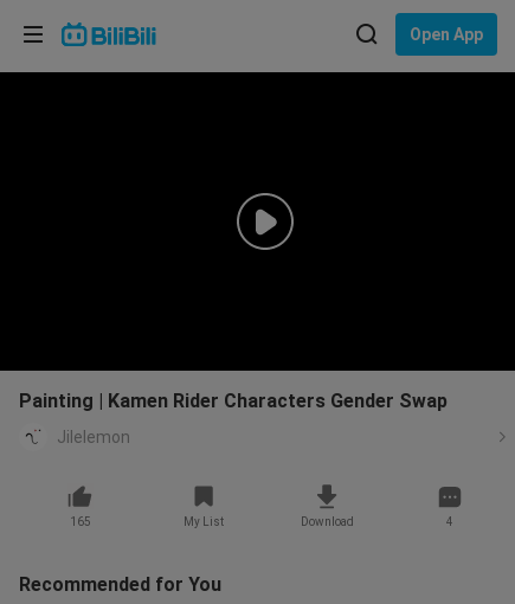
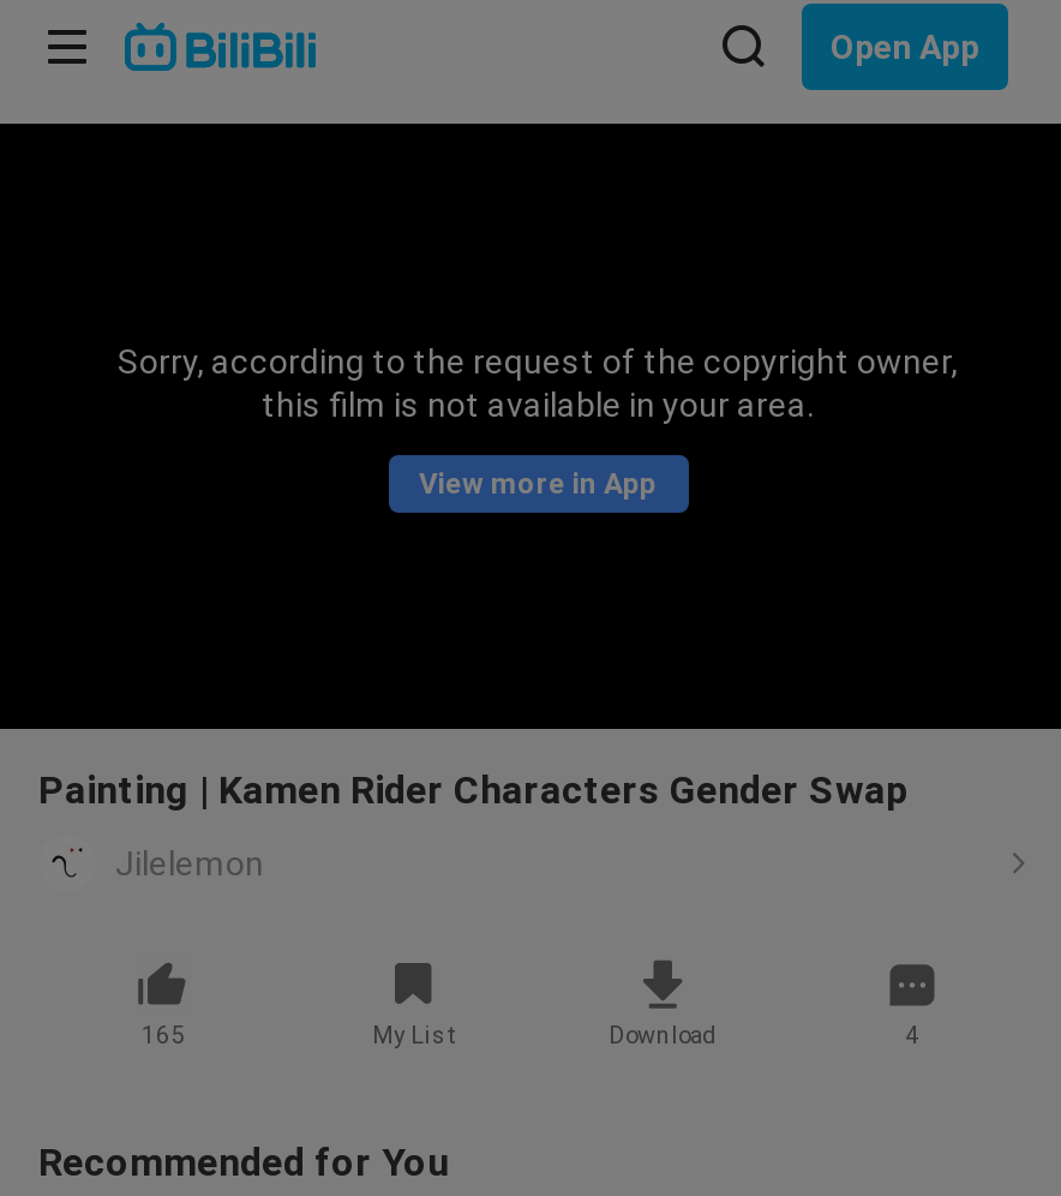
+ Sorry, according to the request of the copyright owner,
+ this film is not available in your area.
+ View more in App
